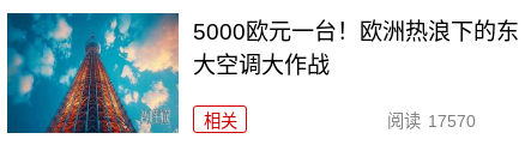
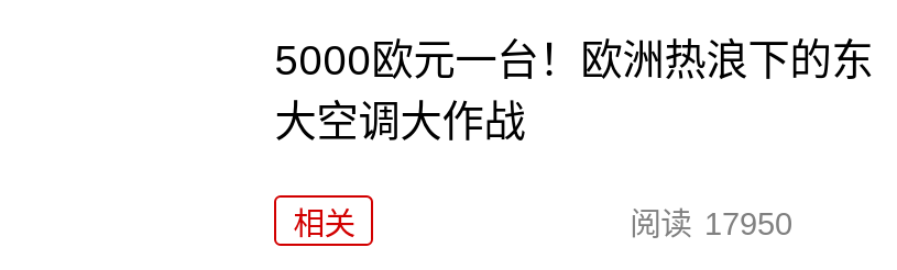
- [image]

- 阅读 17570
+ 阅读 17950
